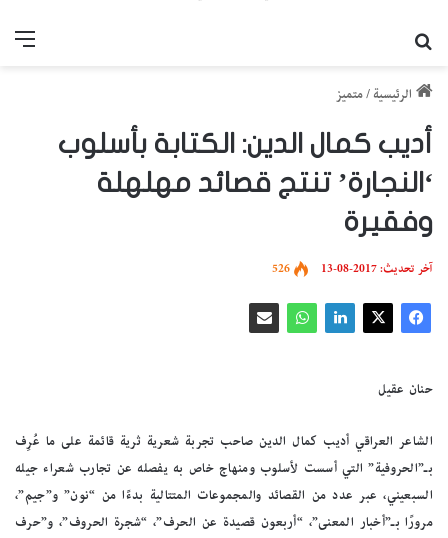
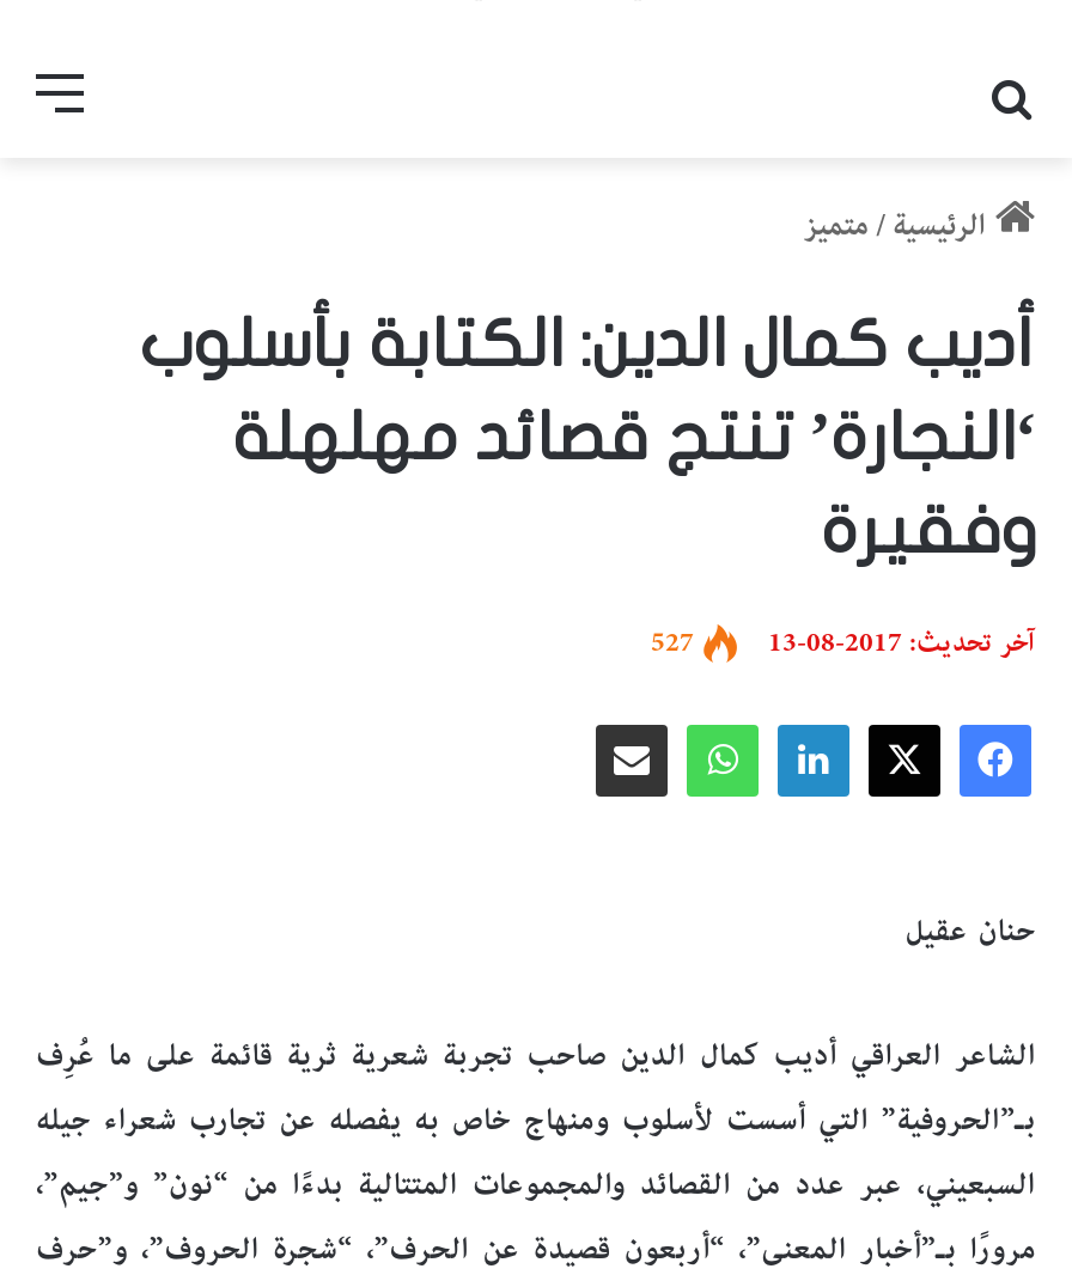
- 526
+ 527
